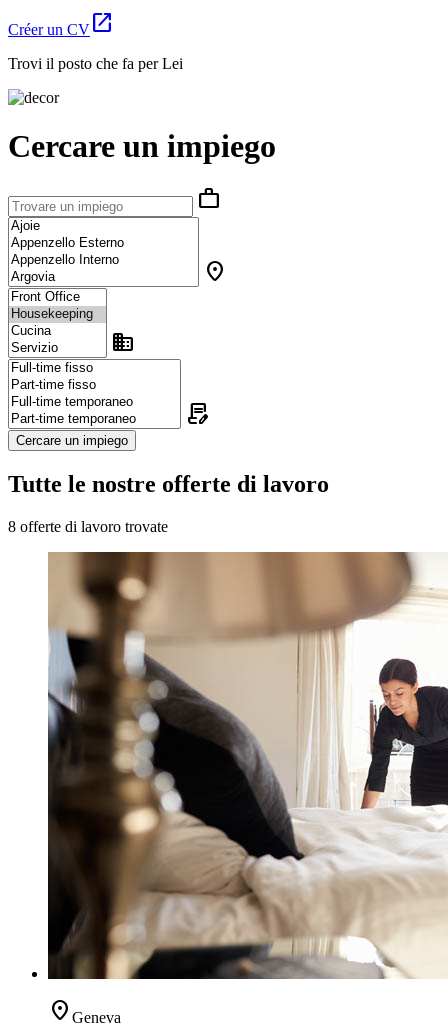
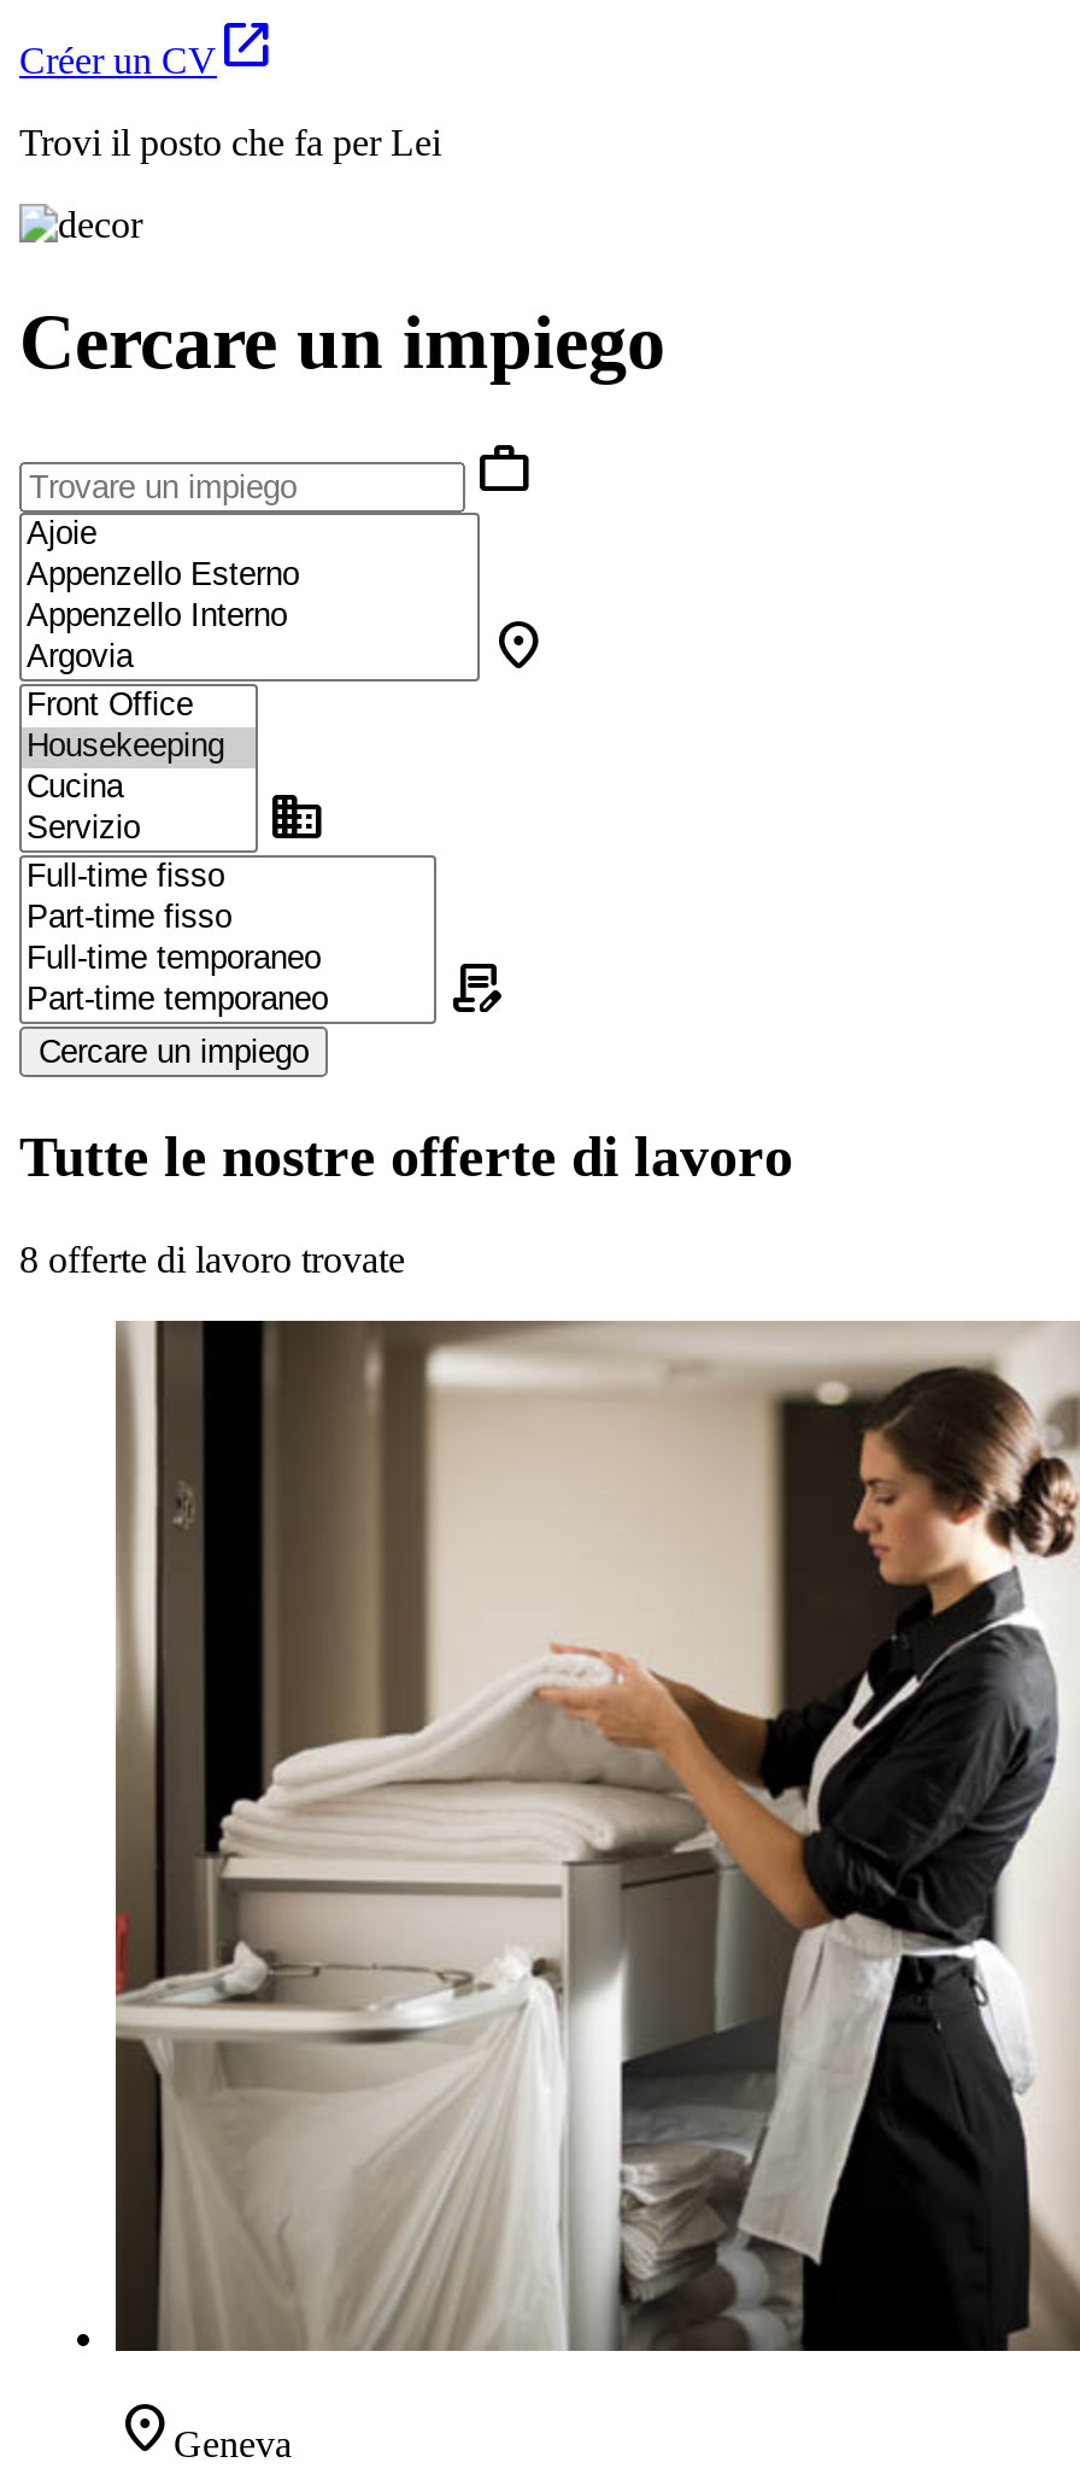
- [image]
+ [image]
